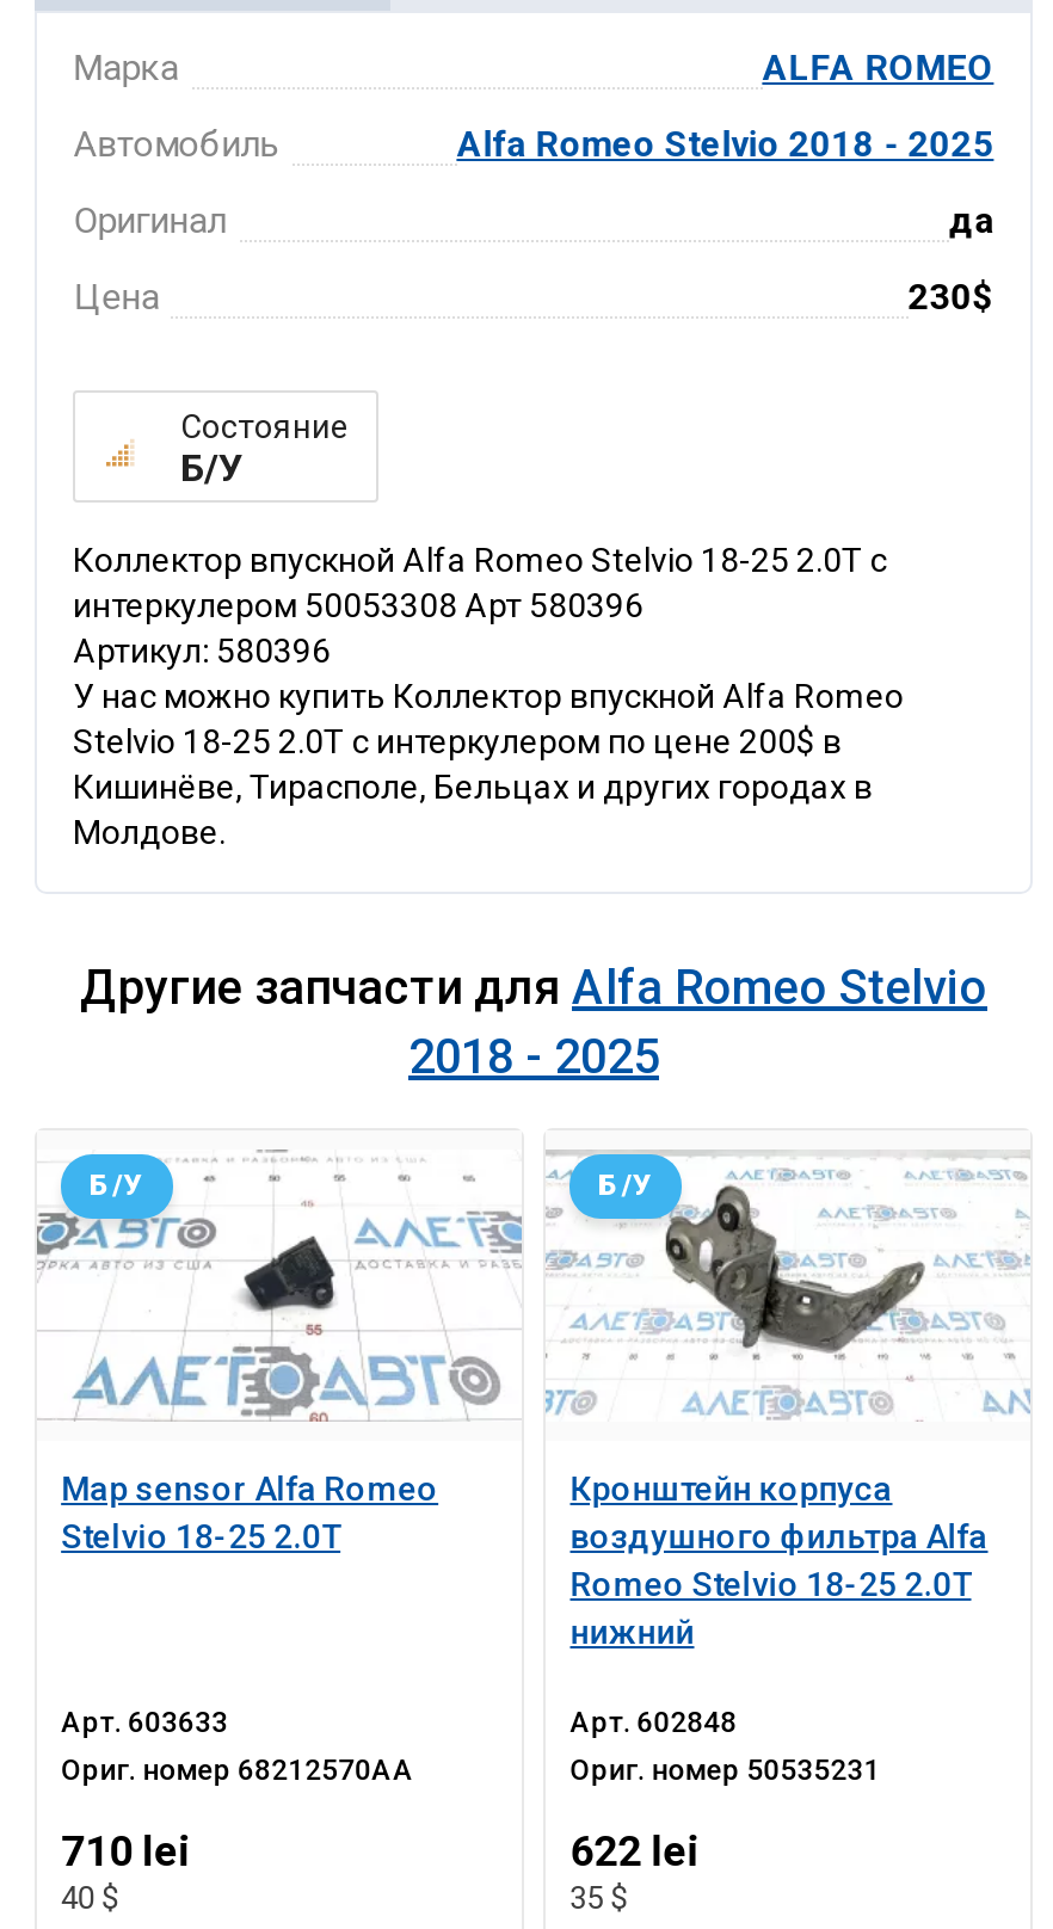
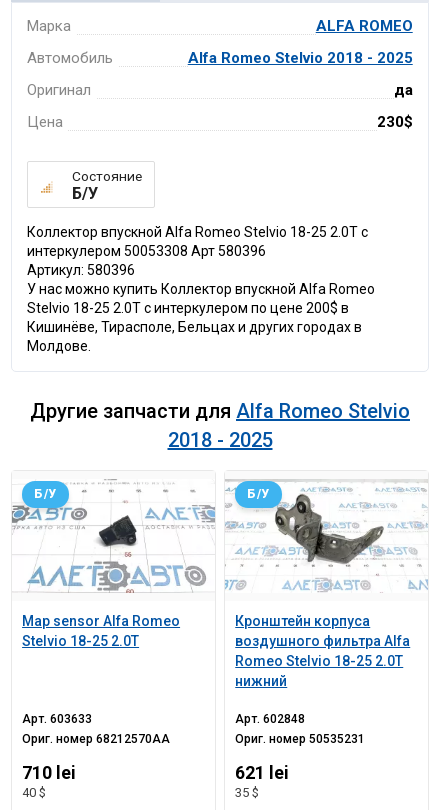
- 622 lei
+ 621 lei
